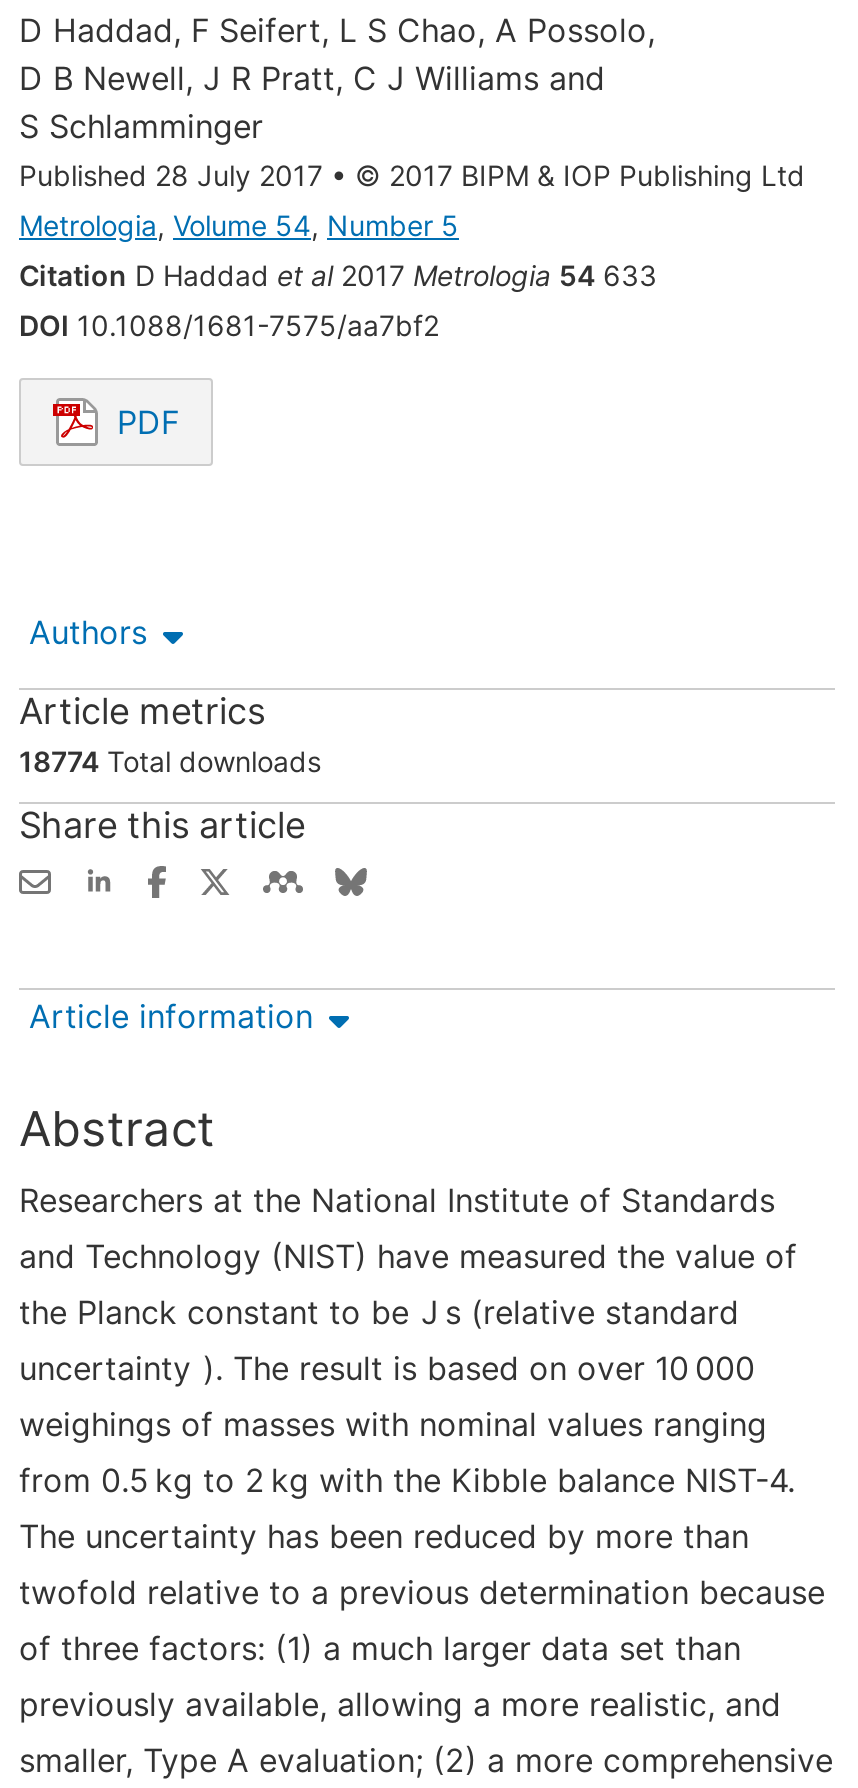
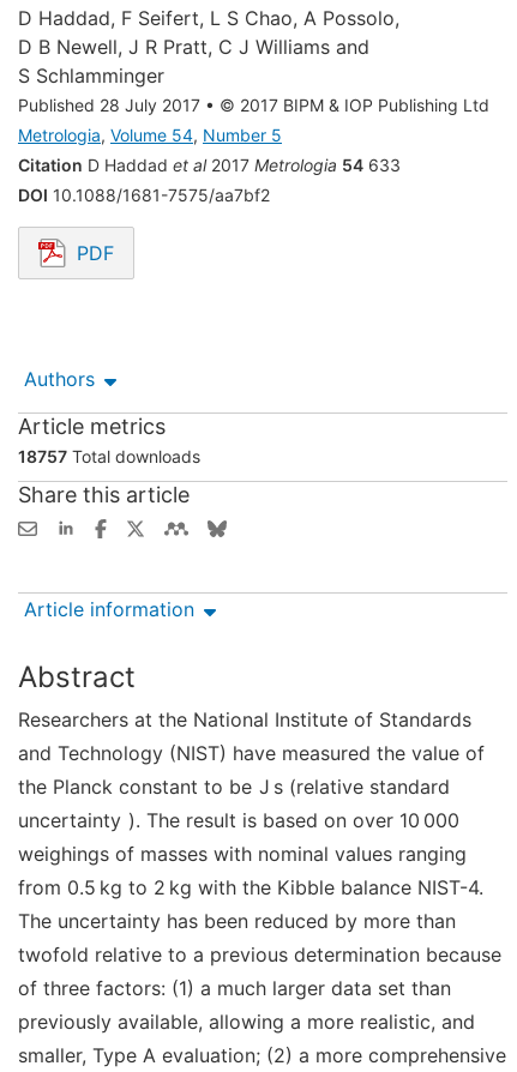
- 18774 Total downloads
+ 18757 Total downloads
